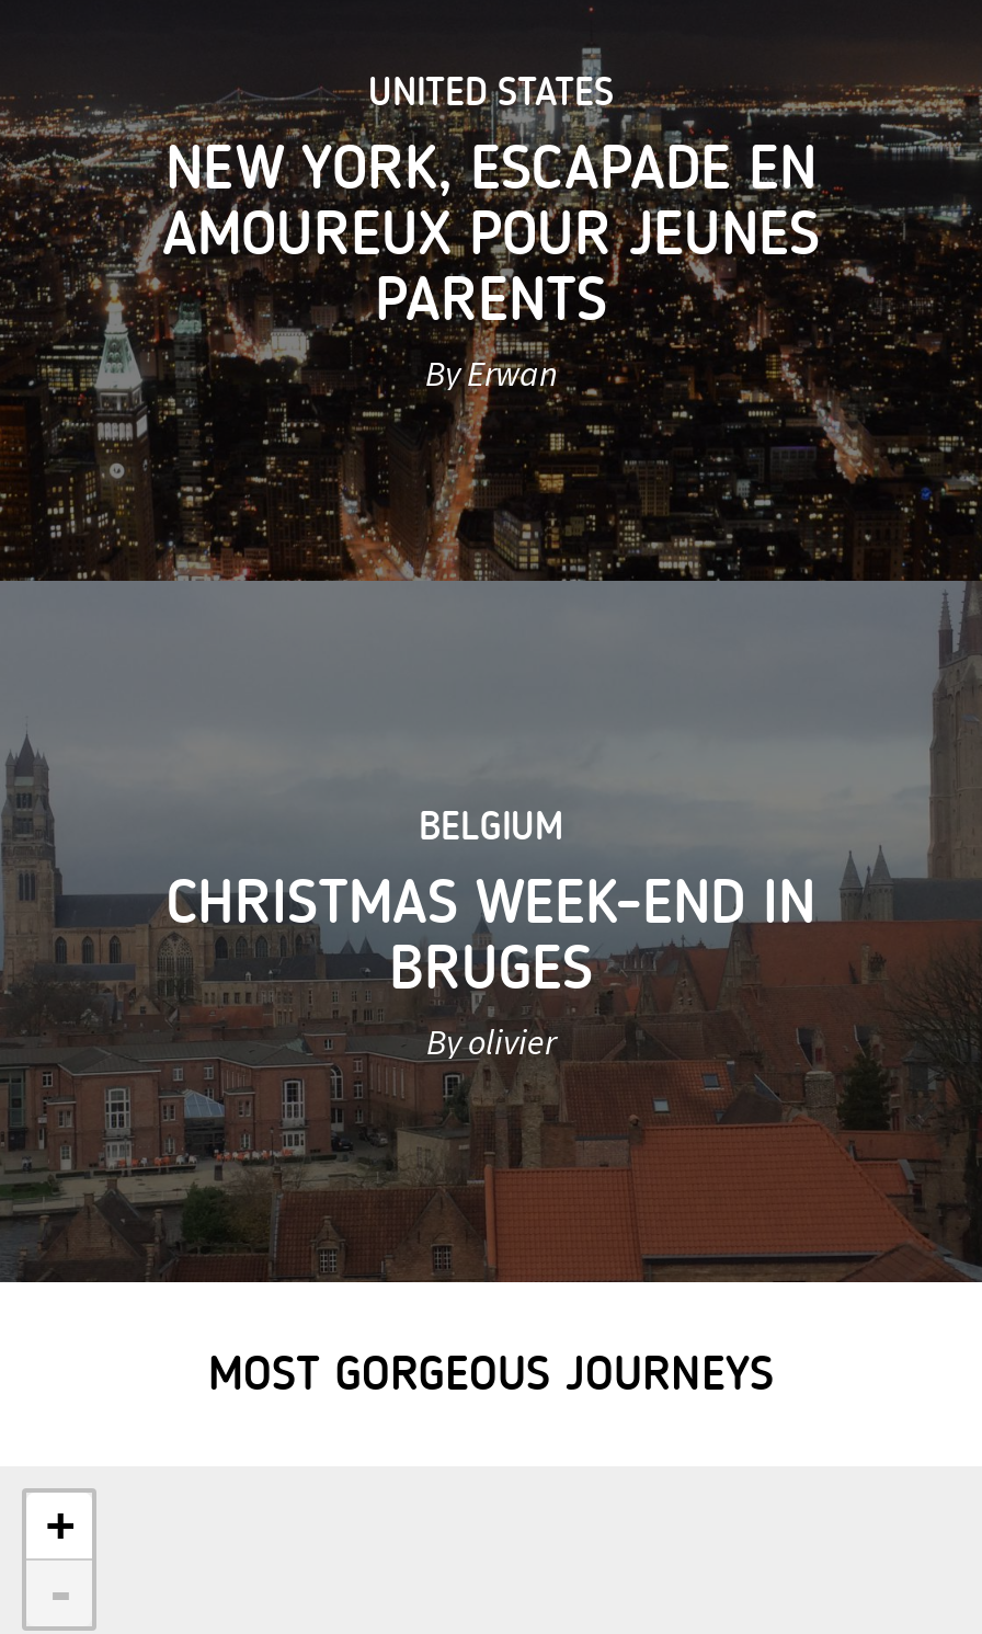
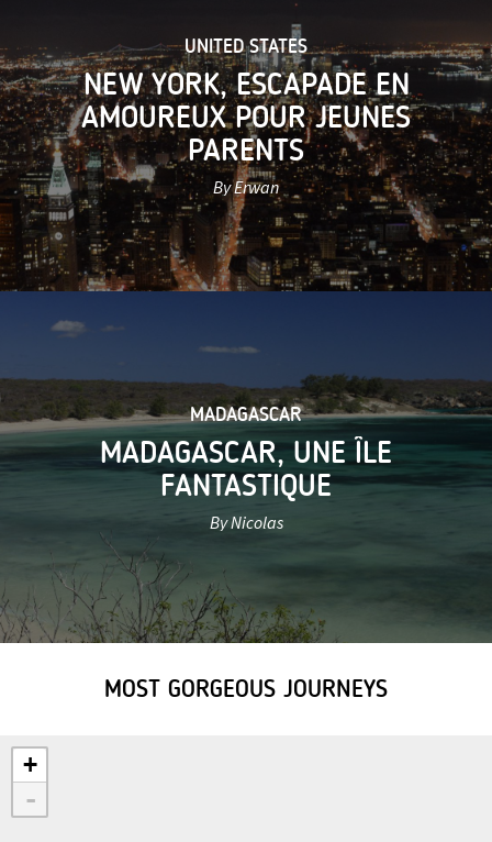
- [image]
- BELGIUM
- CHRISTMAS WEEK-END IN
- BRUGES
- By olivier
+ [image]
+ MADAGASCAR
+ MADAGASCAR, UNE ÎLE
+ FANTASTIQUE
+ By Nicolas
